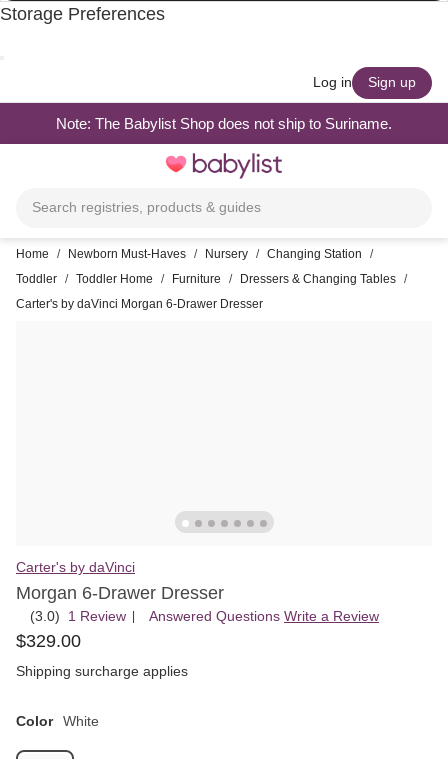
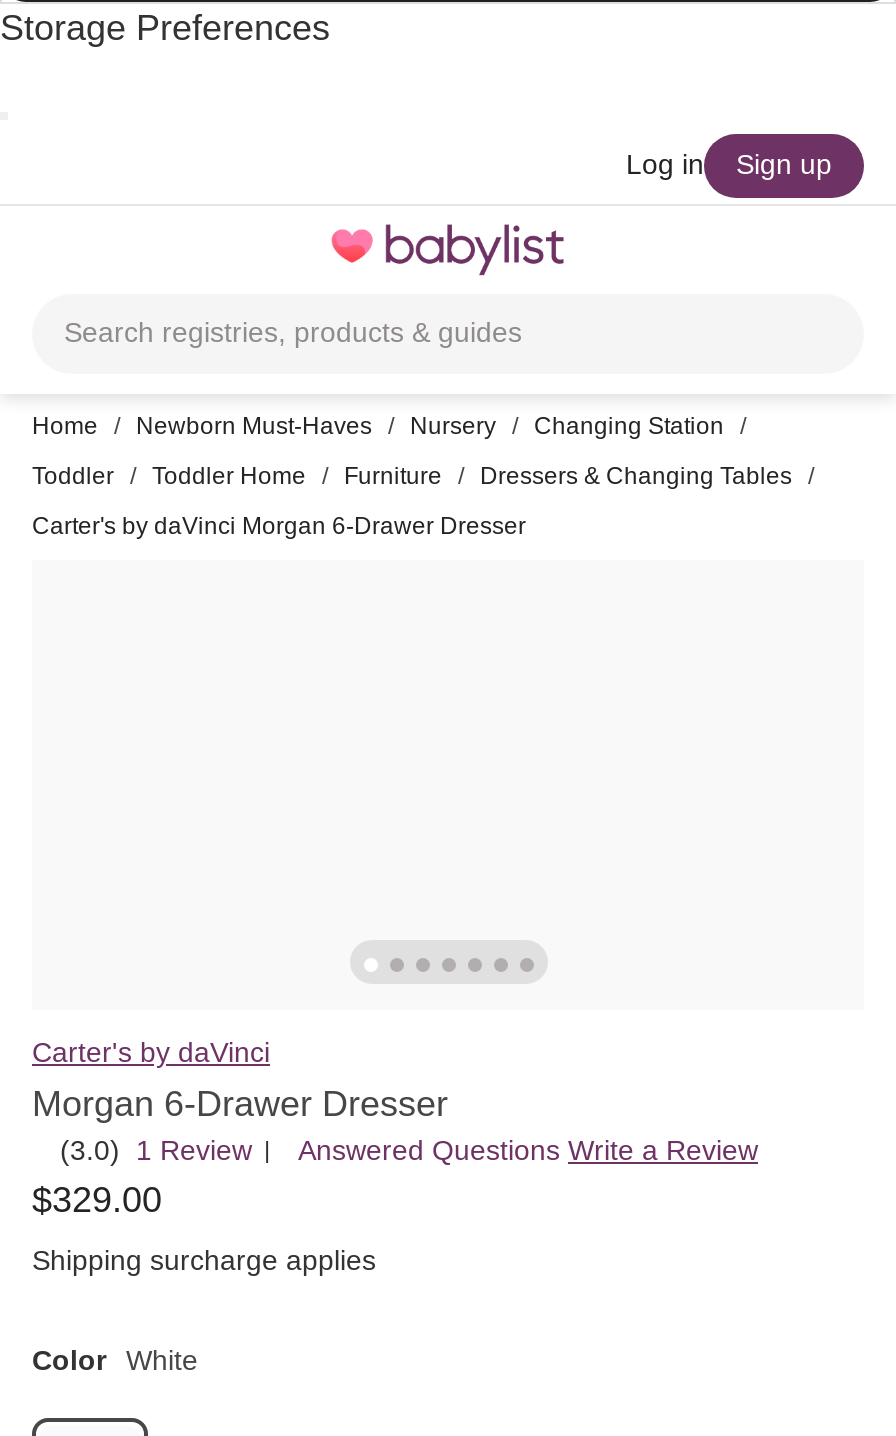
- Note: The Babylist Shop does not ship to Suriname.
